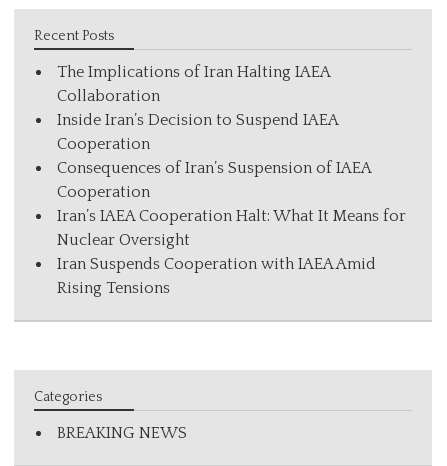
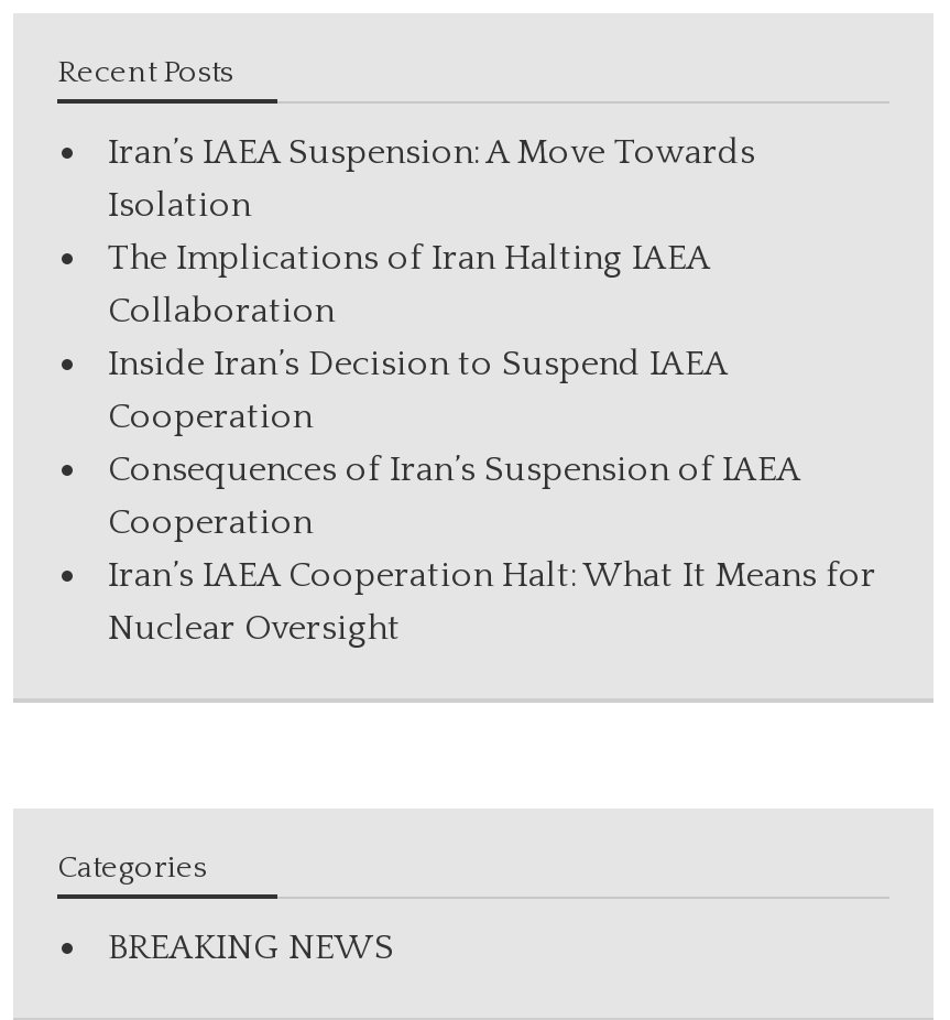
+ Iran’s IAEA Suspension: A Move Towards
+ Isolation

moved down: The Implications of Iran Halting IAEA | Collaboration | Inside Iran’s Decision to Suspend IAEA | Cooperation | Consequences of Iran’s Suspension of IAEA | Cooperation | Iran’s IAEA Cooperation Halt: What It Means for | Nuclear Oversight

- Iran Suspends Cooperation with IAEA Amid
- Rising Tensions
